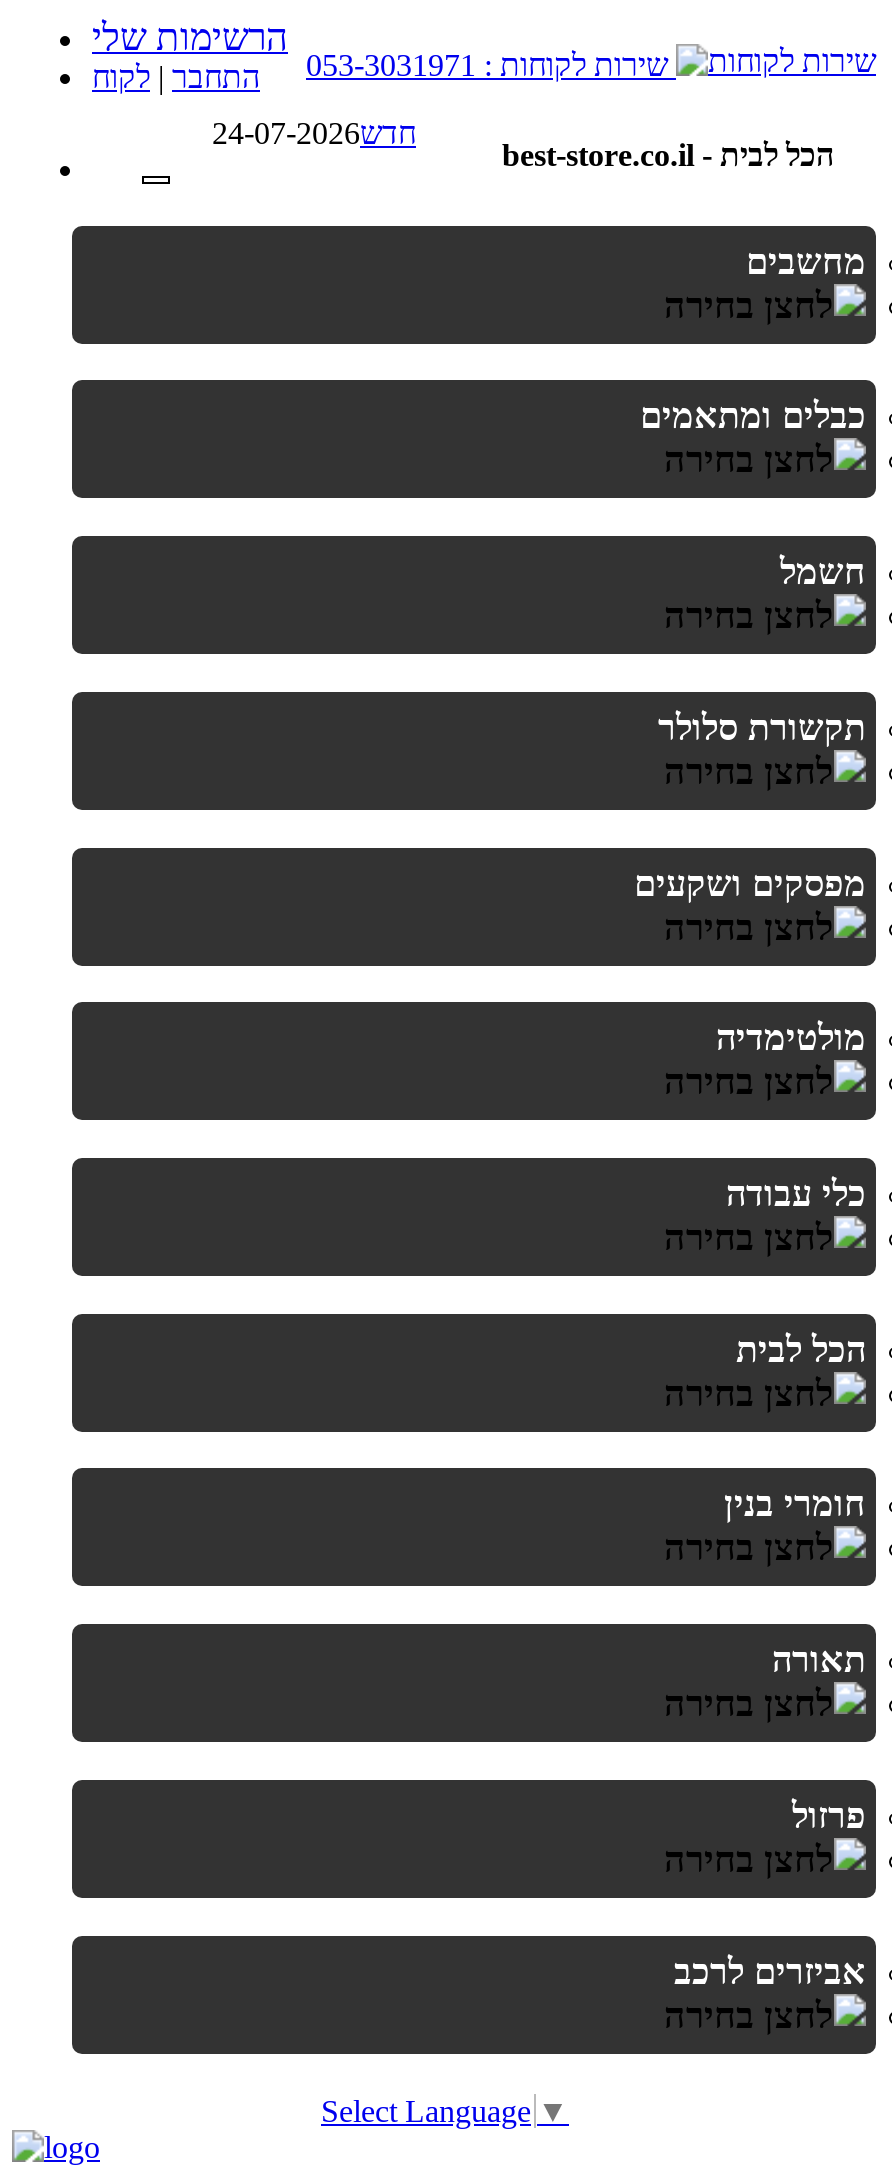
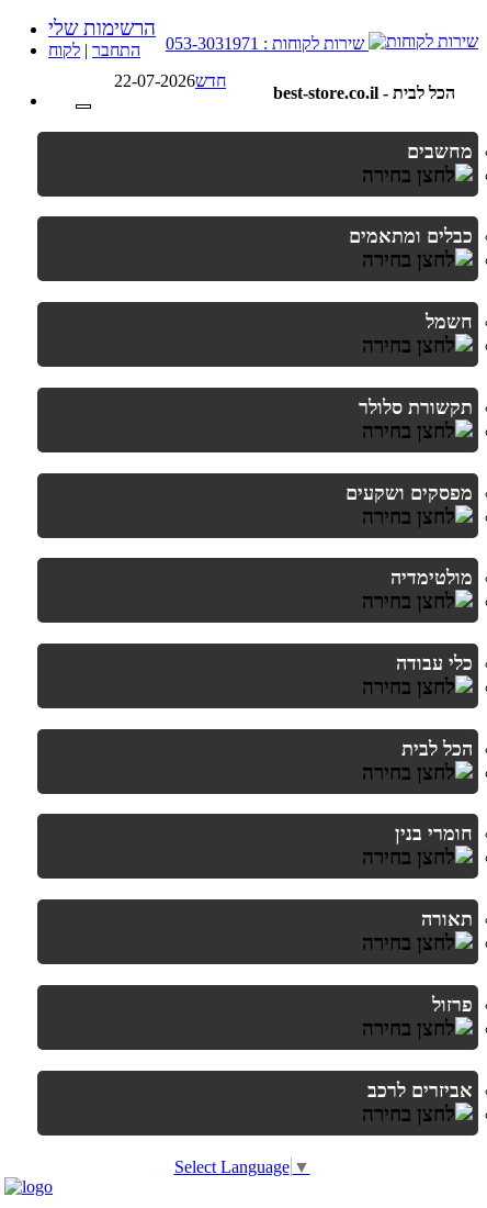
- חדש 24-07-2026
+ חדש 22-07-2026
